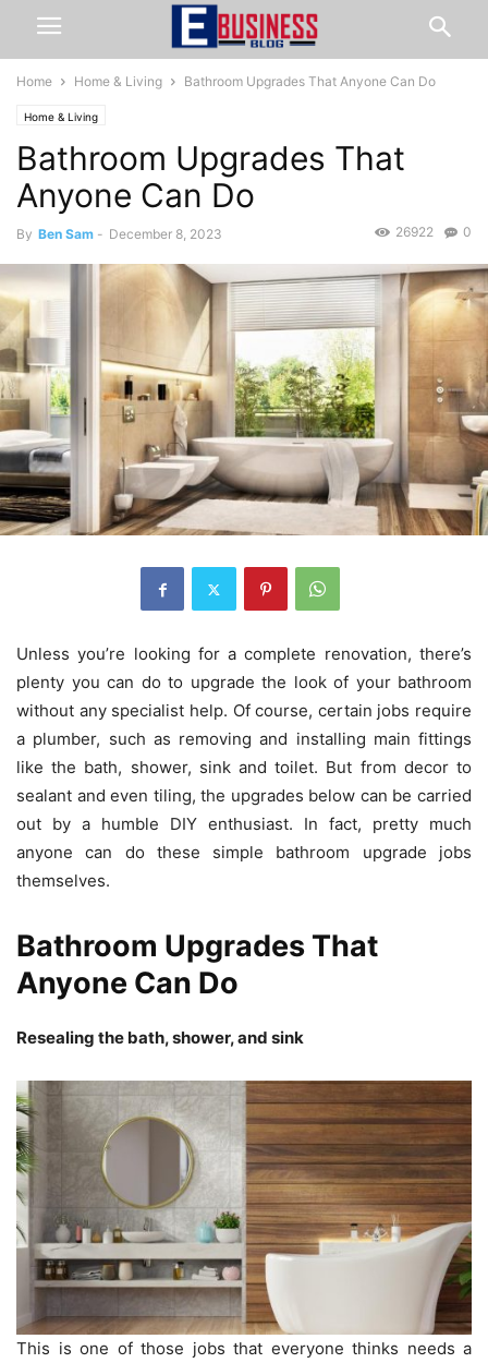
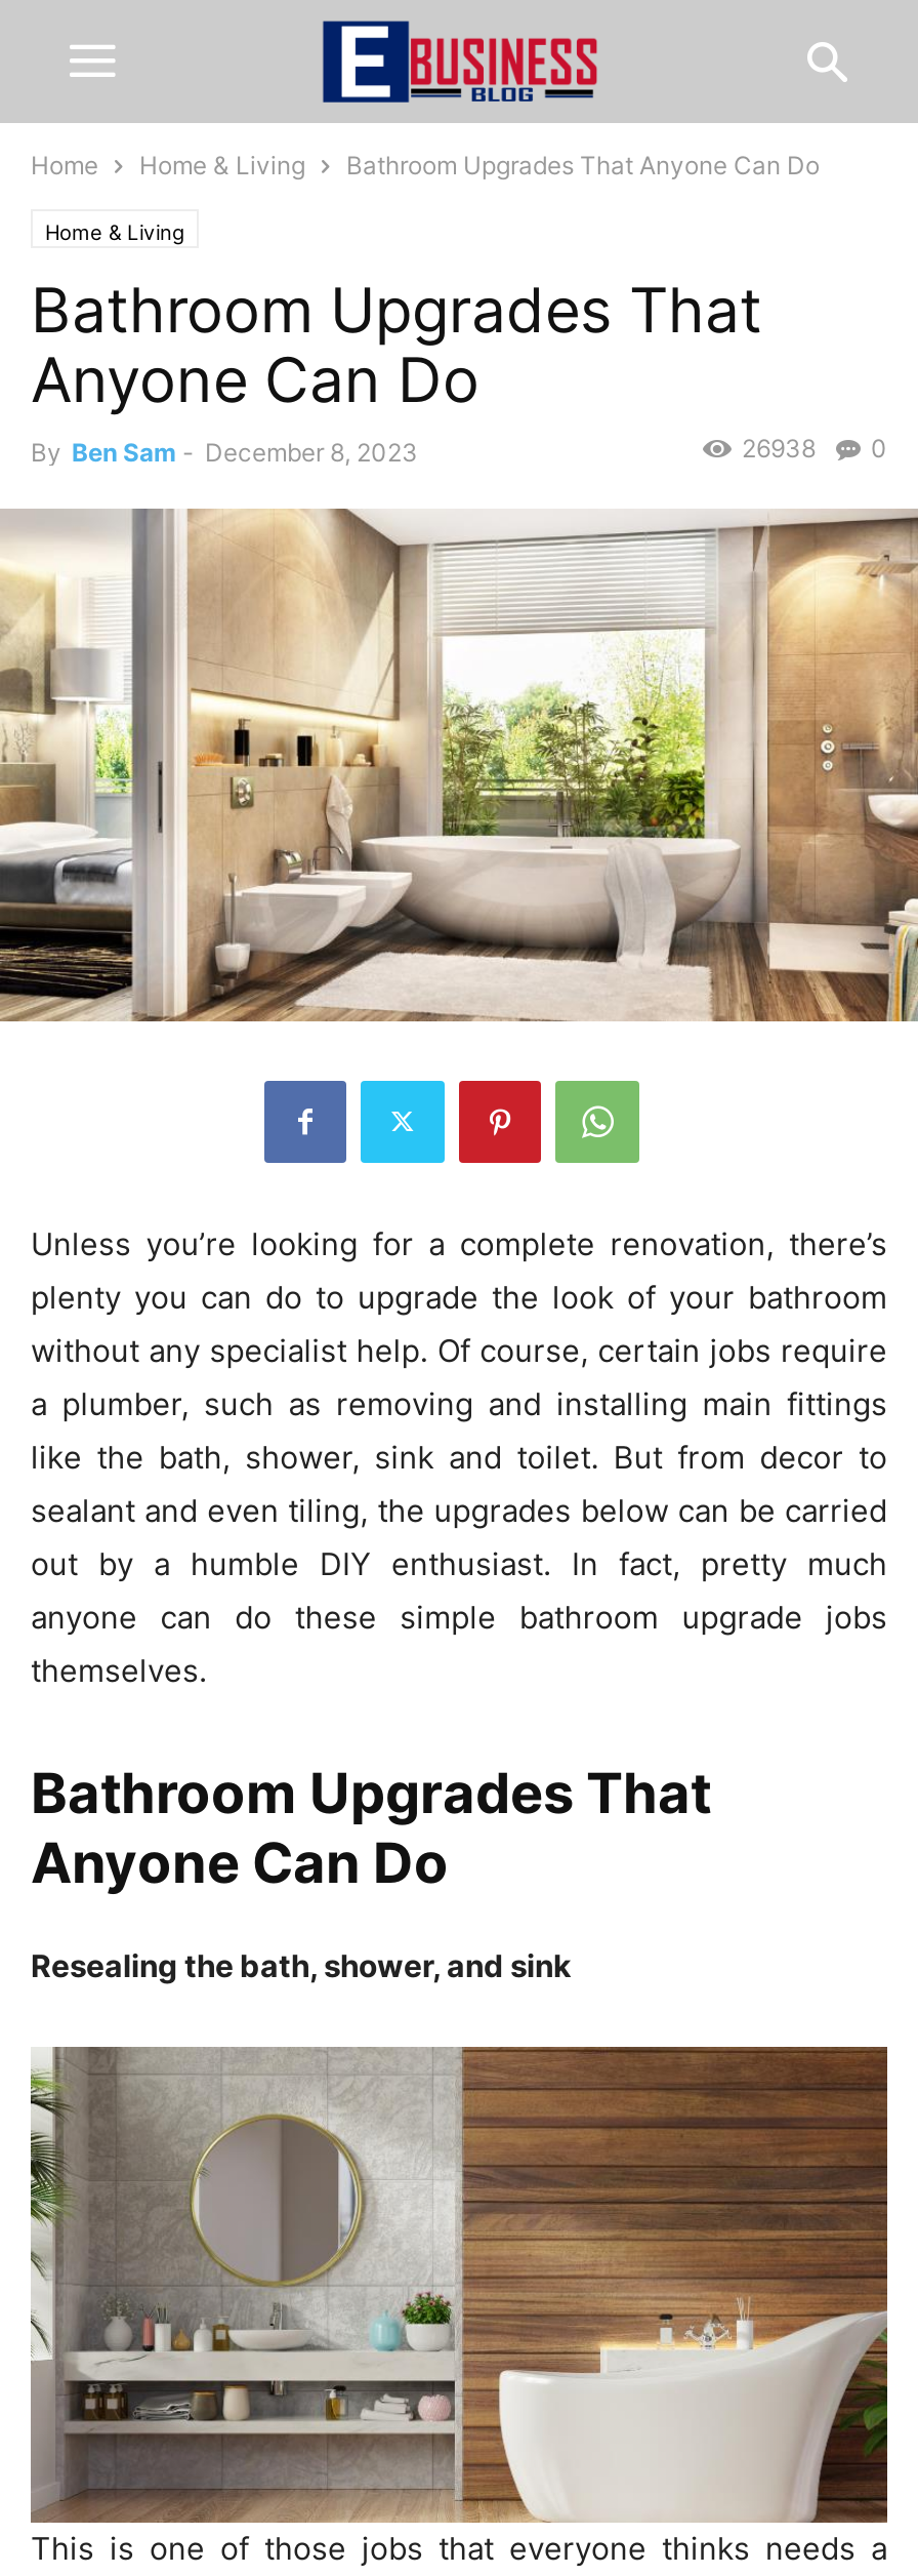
- 26922 0
+ 26938 0
